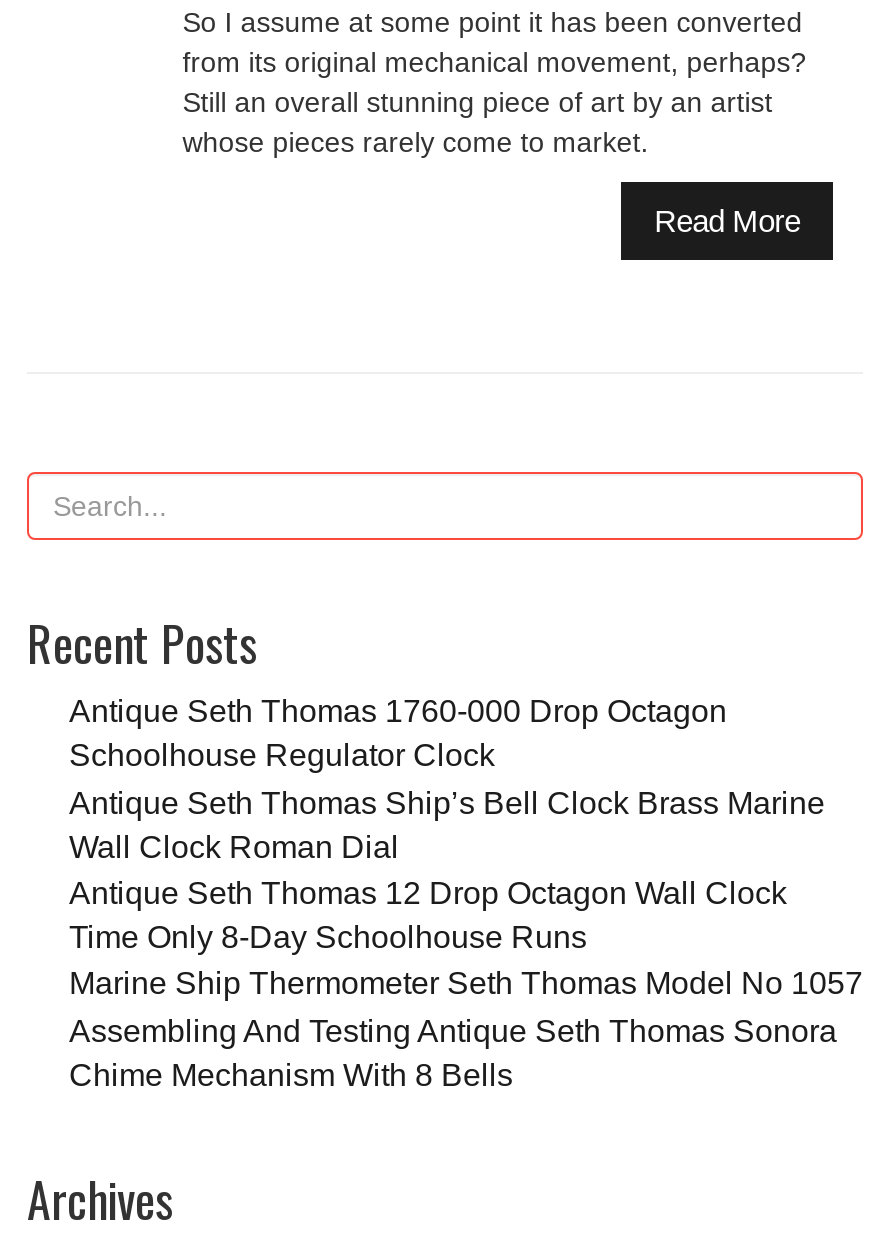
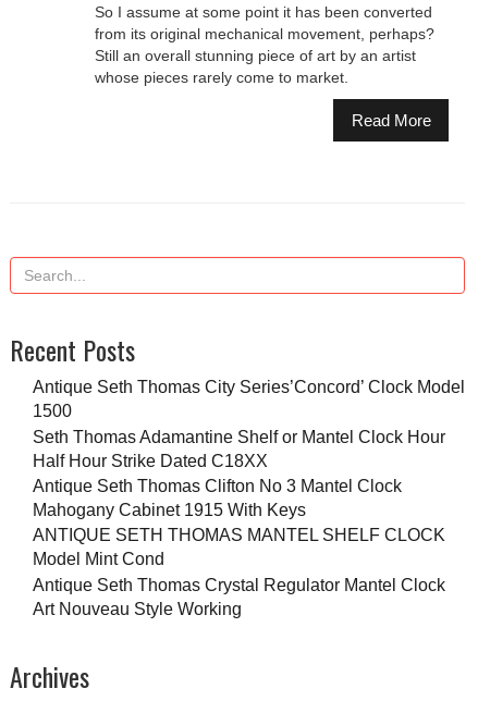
- Antique Seth Thomas 1760-000 Drop Octagon
- Schoolhouse Regulator Clock
- Antique Seth Thomas Ship’s Bell Clock Brass Marine
- Wall Clock Roman Dial
- Antique Seth Thomas 12 Drop Octagon Wall Clock
- Time Only 8-Day Schoolhouse Runs
- Marine Ship Thermometer Seth Thomas Model No 1057
- Assembling And Testing Antique Seth Thomas Sonora
- Chime Mechanism With 8 Bells
+ Antique Seth Thomas City Series’Concord’ Clock Model
+ 1500
+ Seth Thomas Adamantine Shelf or Mantel Clock Hour
+ Half Hour Strike Dated C18XX
+ Antique Seth Thomas Clifton No 3 Mantel Clock
+ Mahogany Cabinet 1915 With Keys
+ ANTIQUE SETH THOMAS MANTEL SHELF CLOCK
+ Model Mint Cond
+ Antique Seth Thomas Crystal Regulator Mantel Clock
+ Art Nouveau Style Working
